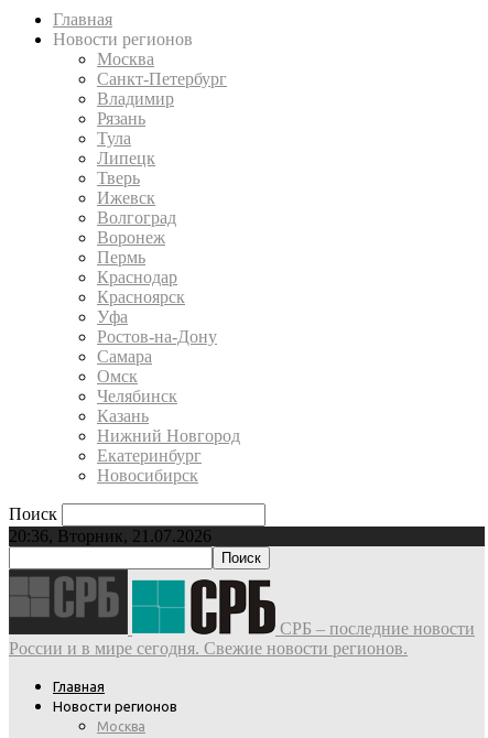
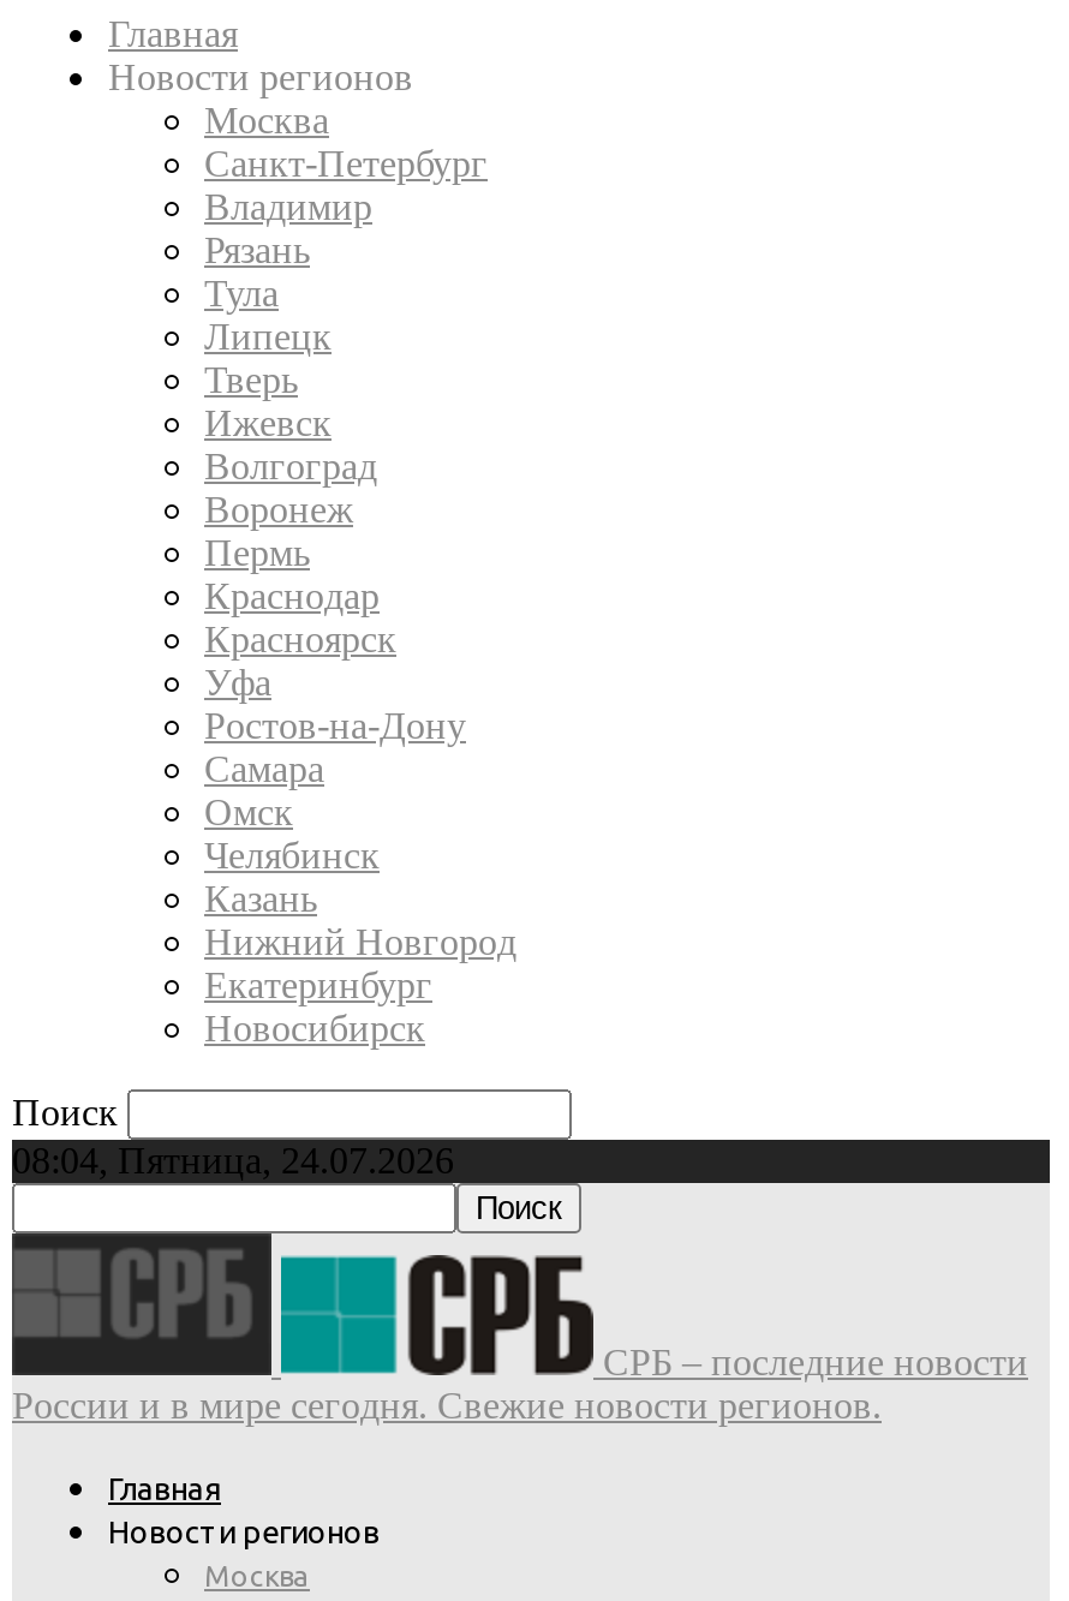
- 20:36, Вторник, 21.07.2026
+ 08:04, Пятница, 24.07.2026
